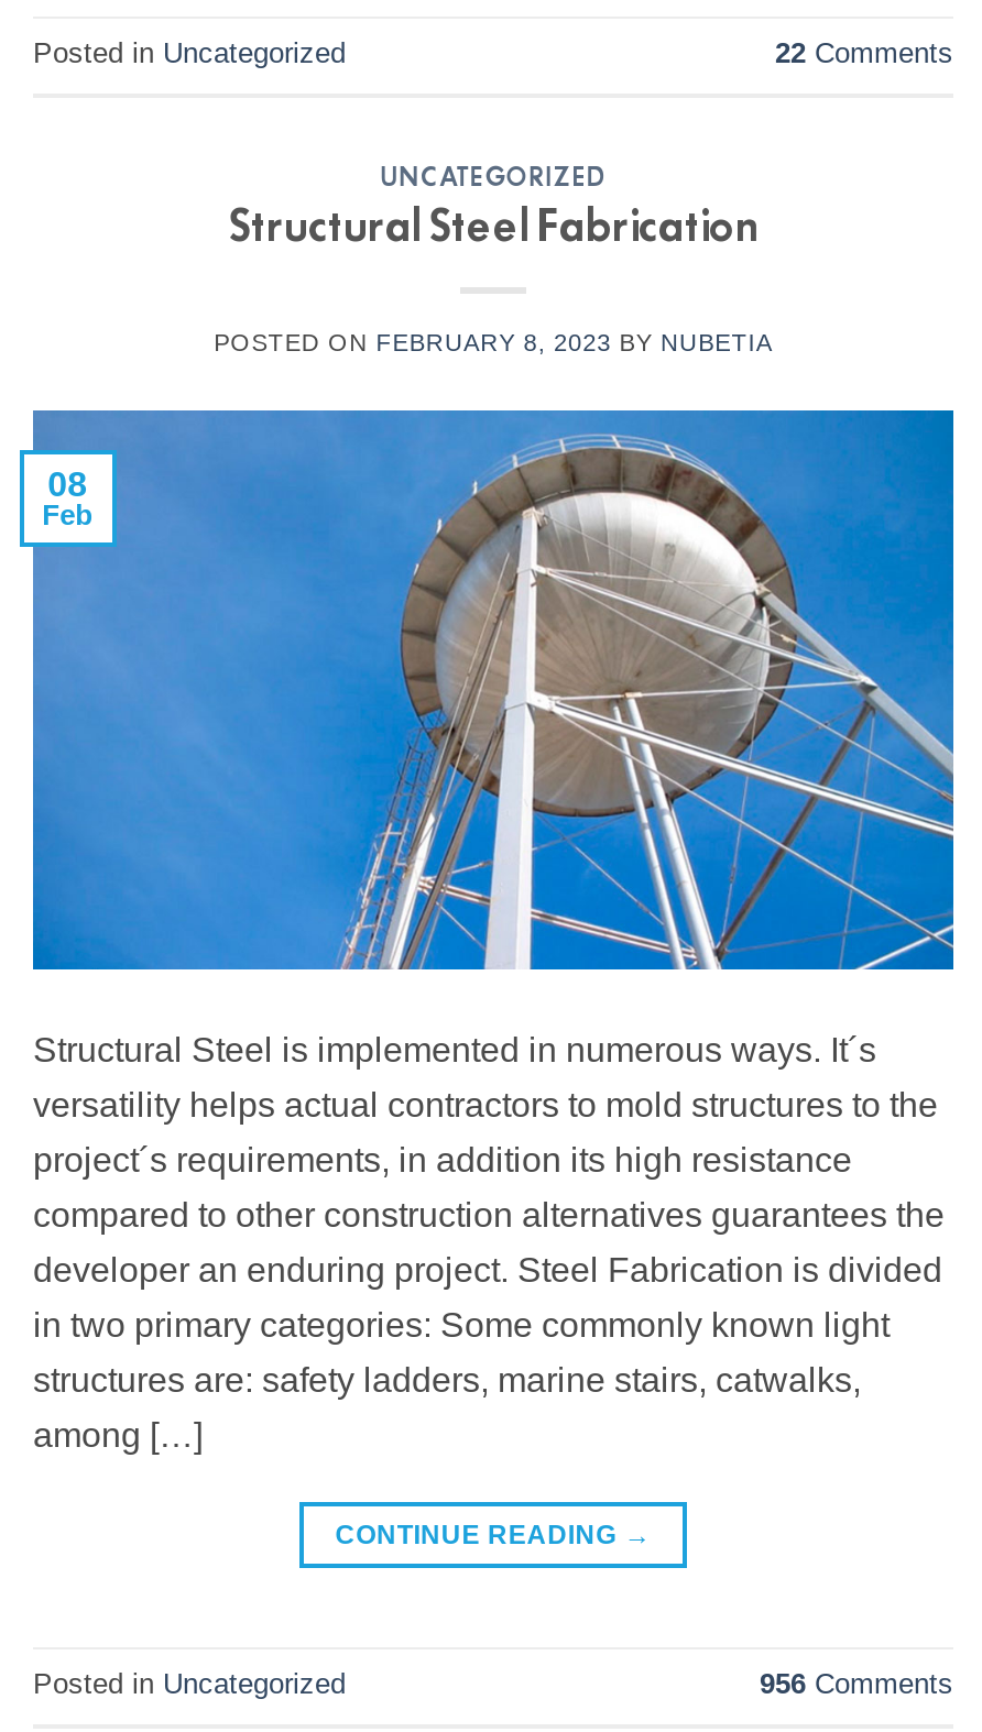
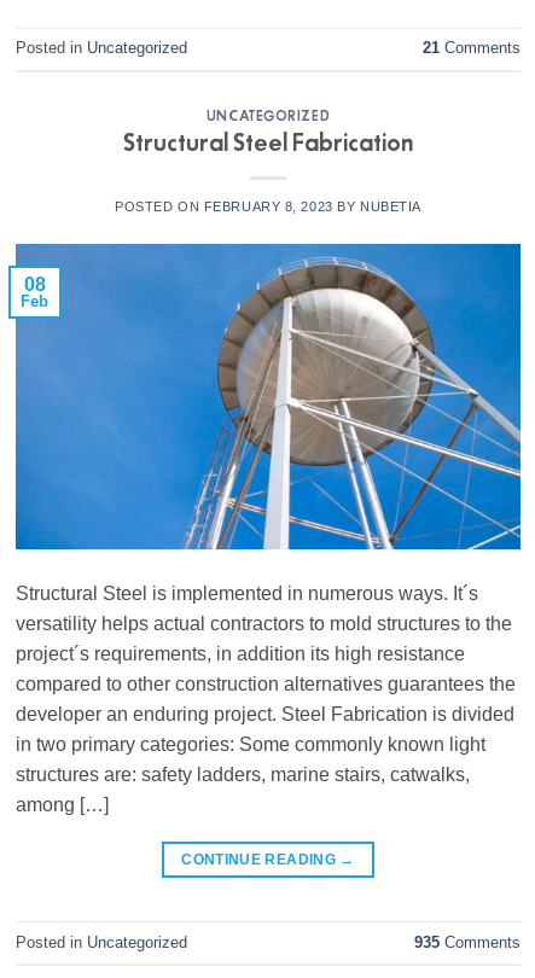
- 22 Comments
+ 21 Comments

- 956 Comments
+ 935 Comments
